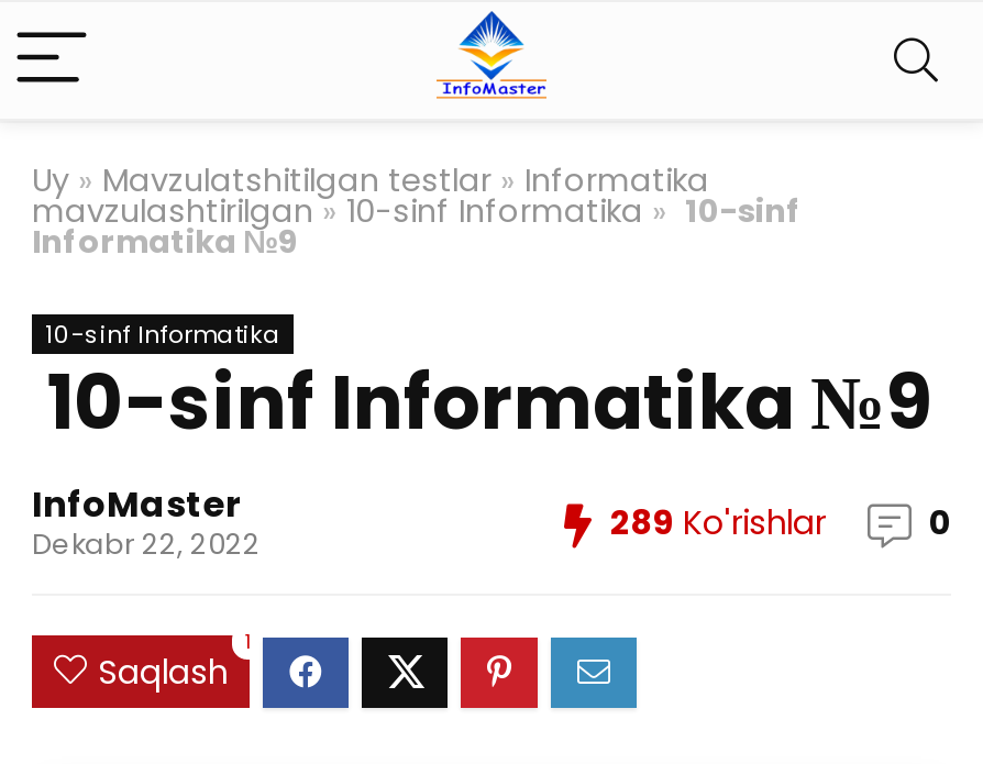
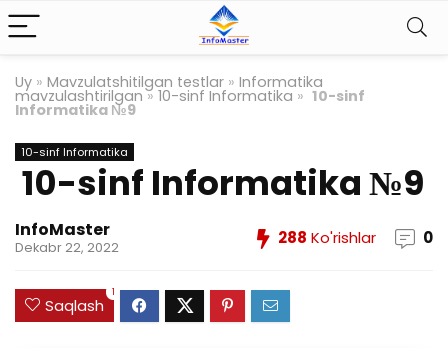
- 289 Ko'rishlar
+ 288 Ko'rishlar
